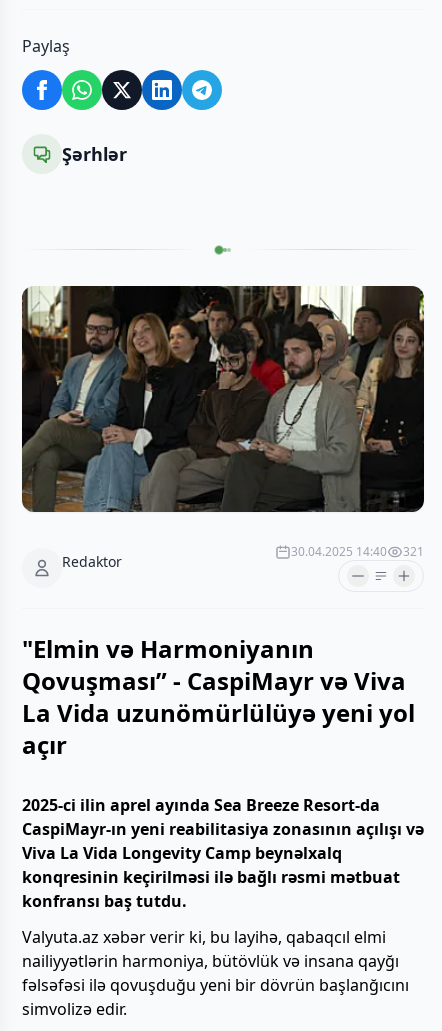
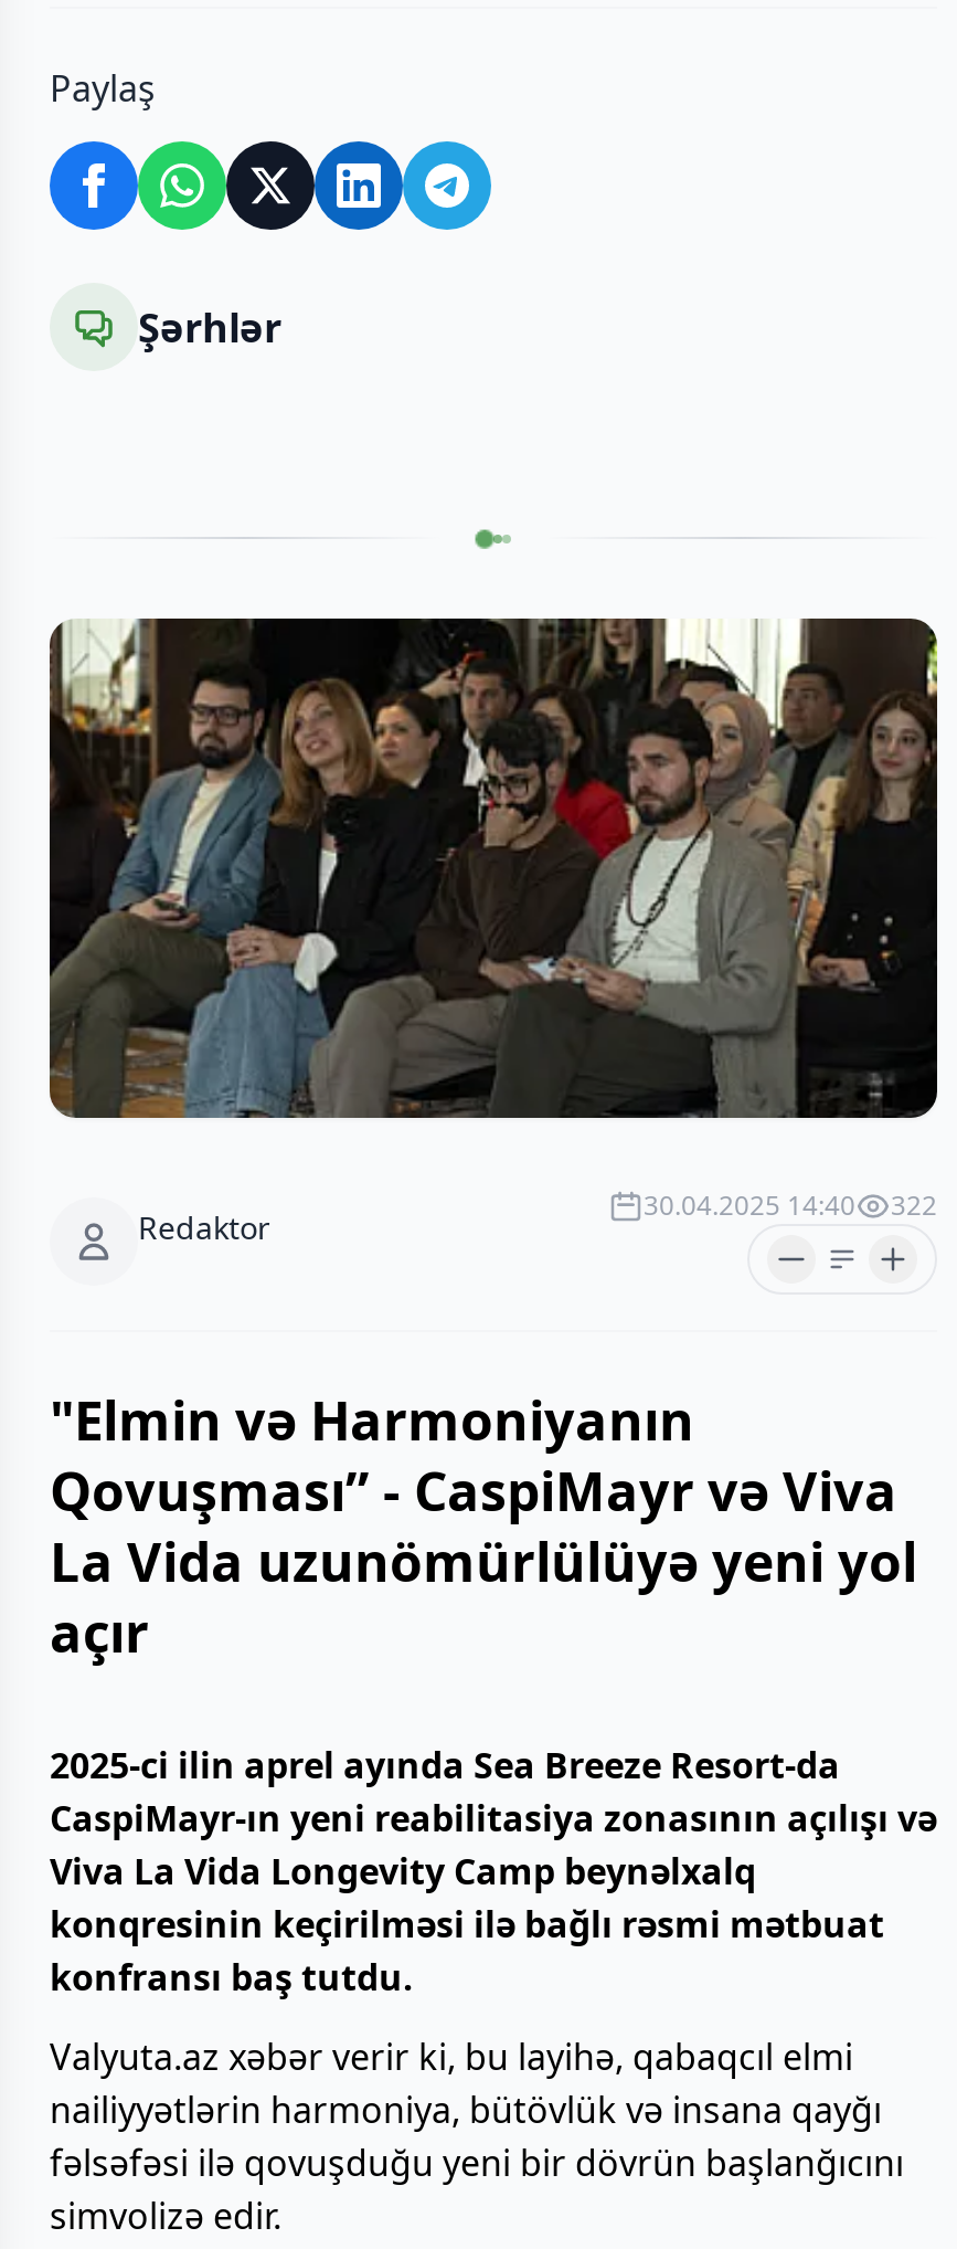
- 30.04.2025 14:40 321
+ 30.04.2025 14:40 322
